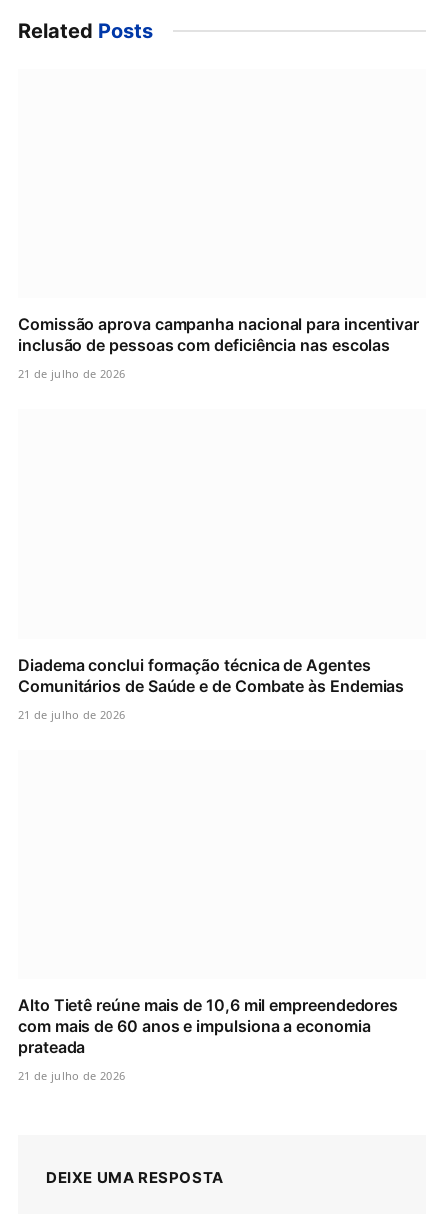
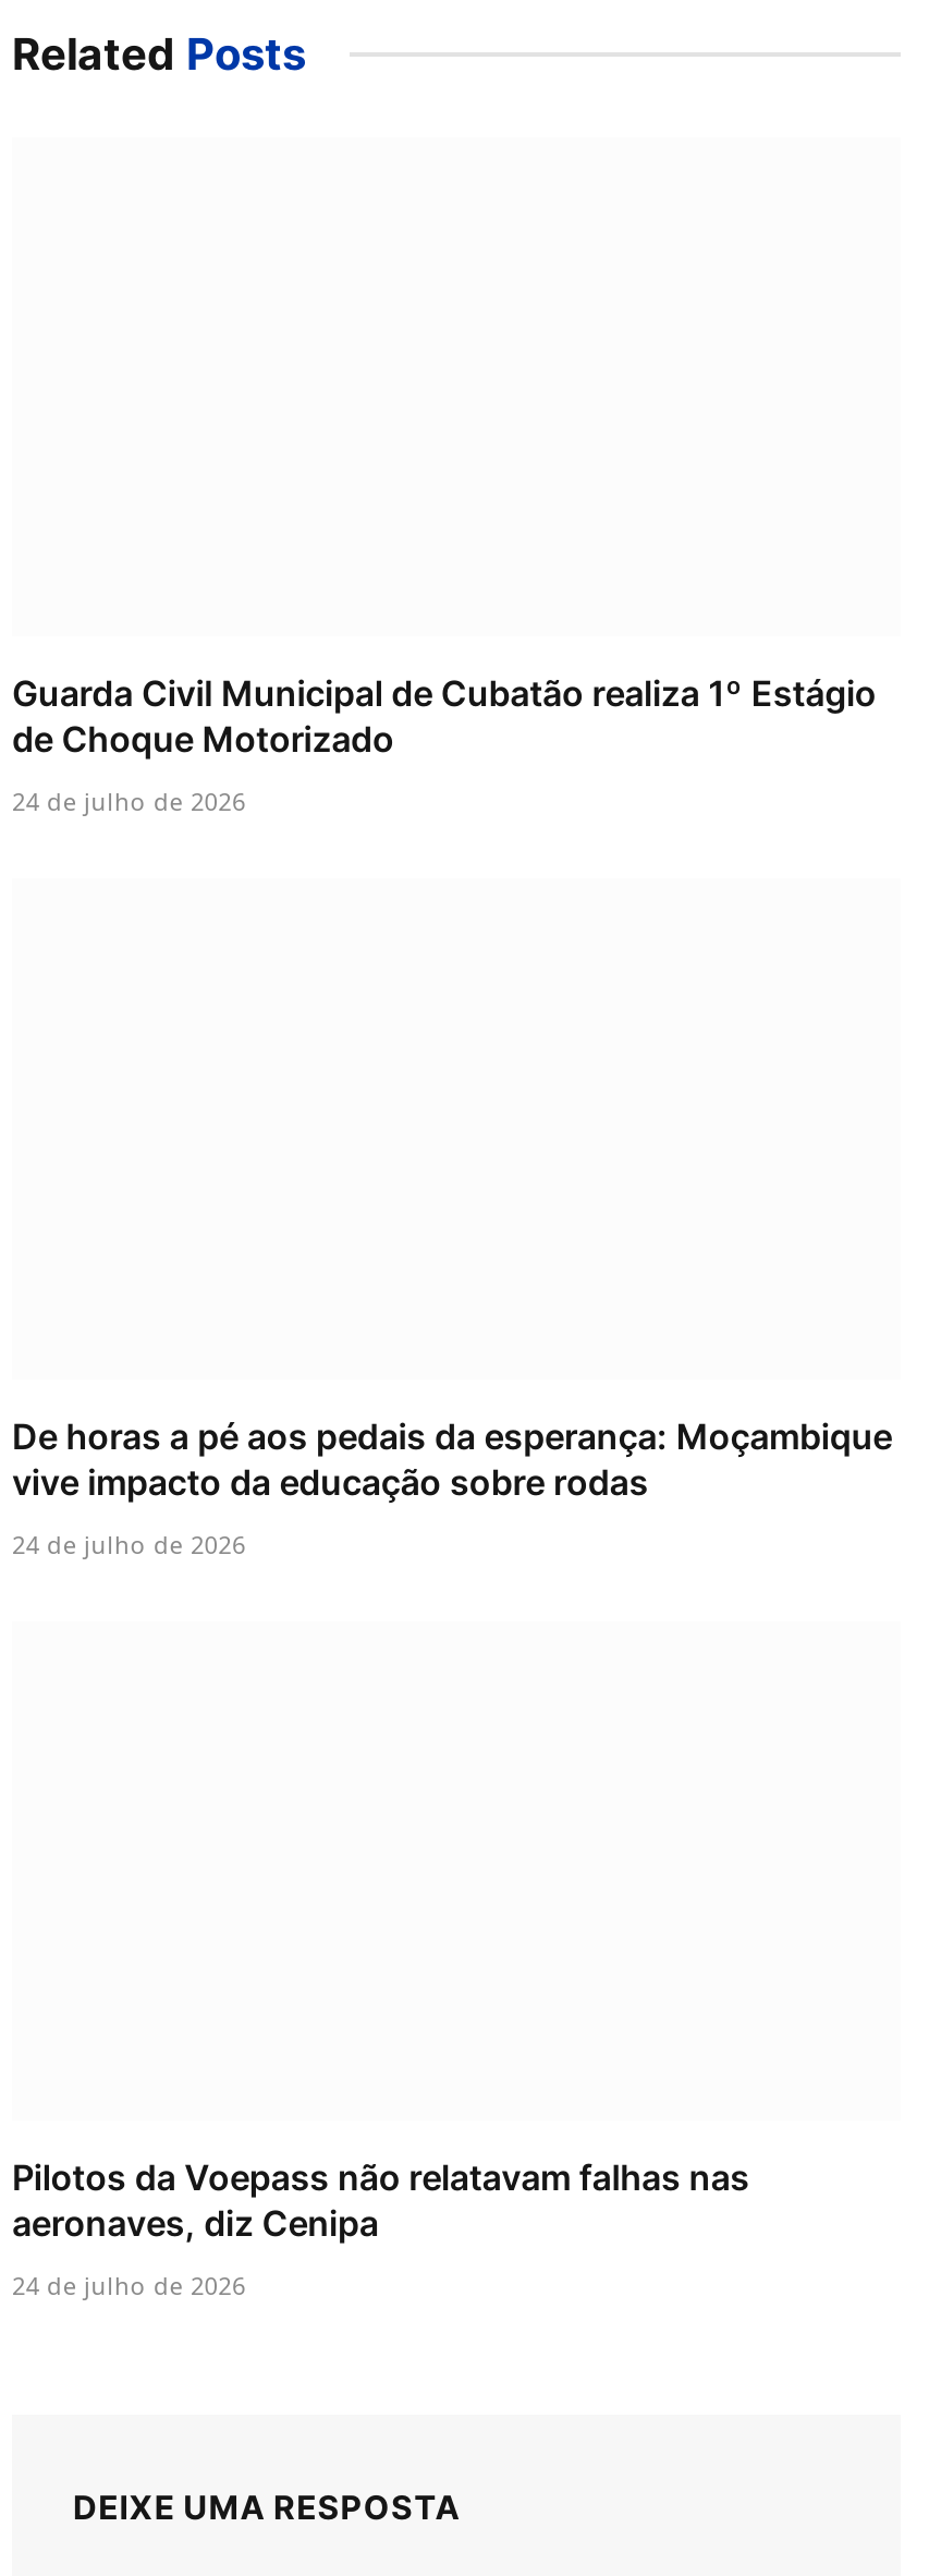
- Comissão aprova campanha nacional para incentivar
- inclusão de pessoas com deficiência nas escolas
+ Guarda Civil Municipal de Cubatão realiza 1º Estágio
+ de Choque Motorizado

- 21 de julho de 2026
+ 24 de julho de 2026

- Diadema conclui formação técnica de Agentes
- Comunitários de Saúde e de Combate às Endemias
+ De horas a pé aos pedais da esperança: Moçambique
+ vive impacto da educação sobre rodas

- 21 de julho de 2026
+ 24 de julho de 2026

- Alto Tietê reúne mais de 10,6 mil empreendedores
- com mais de 60 anos e impulsiona a economia
- prateada
+ Pilotos da Voepass não relatavam falhas nas
+ aeronaves, diz Cenipa

- 21 de julho de 2026
+ 24 de julho de 2026
